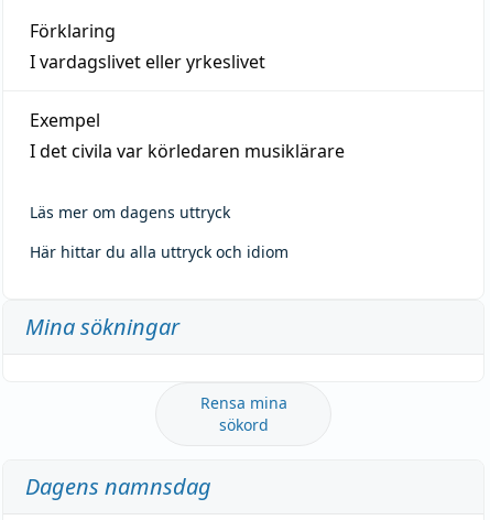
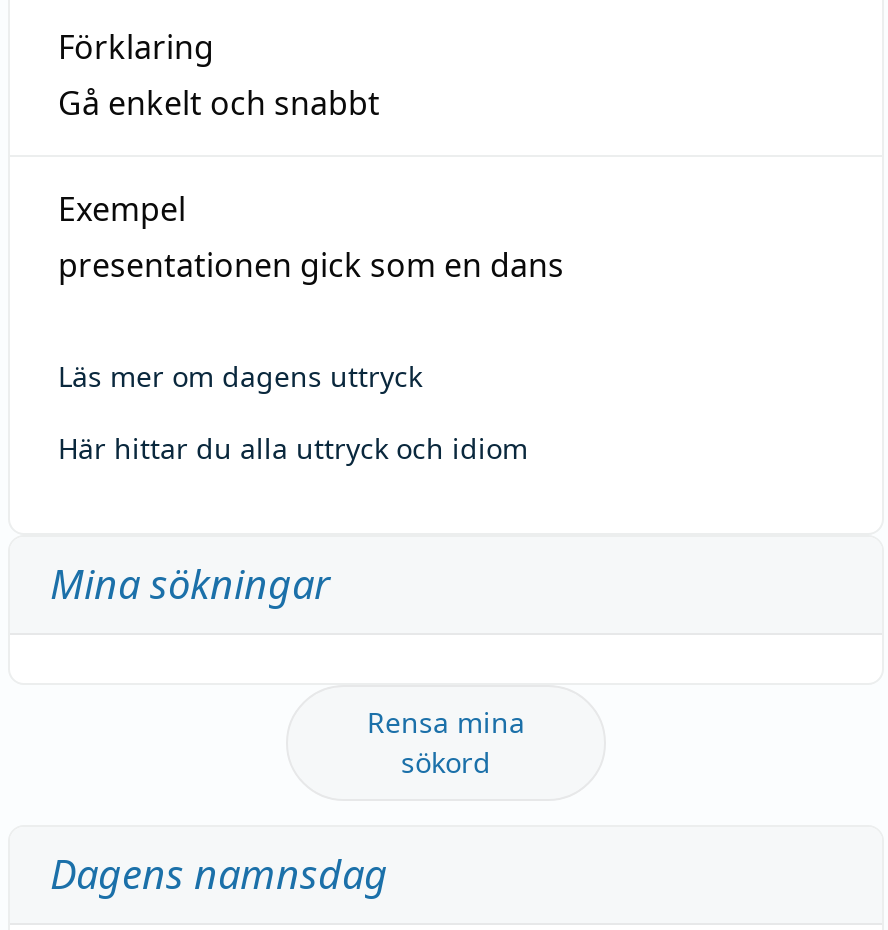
- I vardagslivet eller yrkeslivet
+ Gå enkelt och snabbt

- I det civila var körledaren musiklärare
+ presentationen gick som en dans
